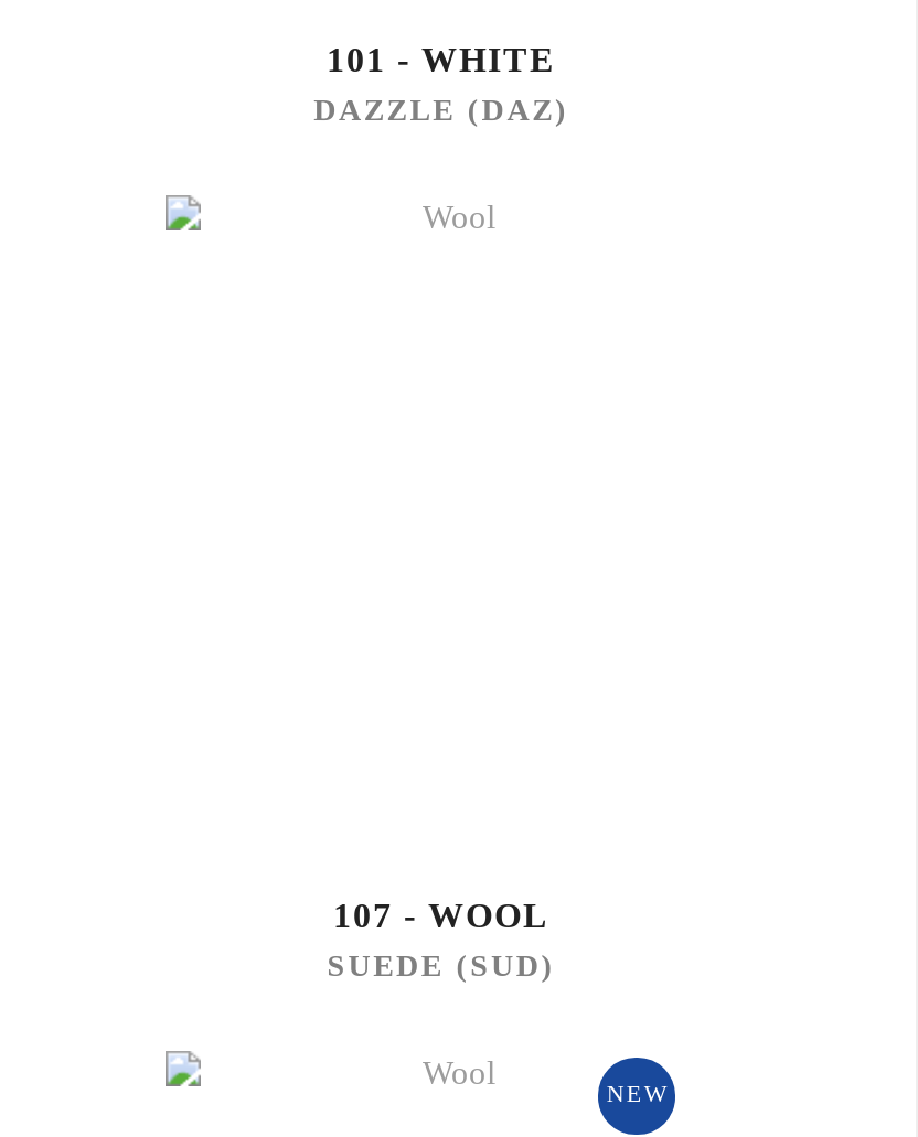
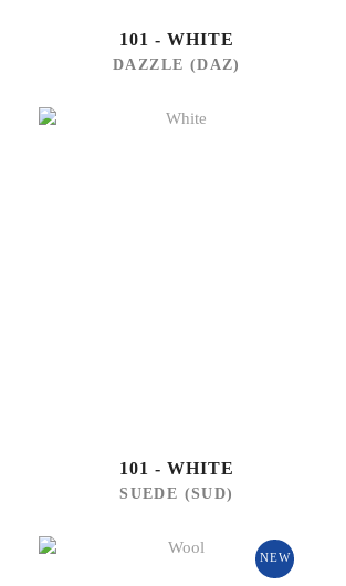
- 107 - WOOL
+ 101 - WHITE
